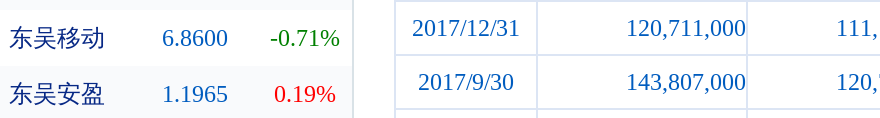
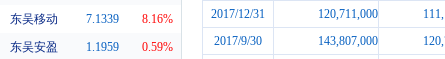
- 6.8600
+ 7.1339

- -0.71%
+ 8.16%

- 1.1965
+ 1.1959

- 0.19%
+ 0.59%
